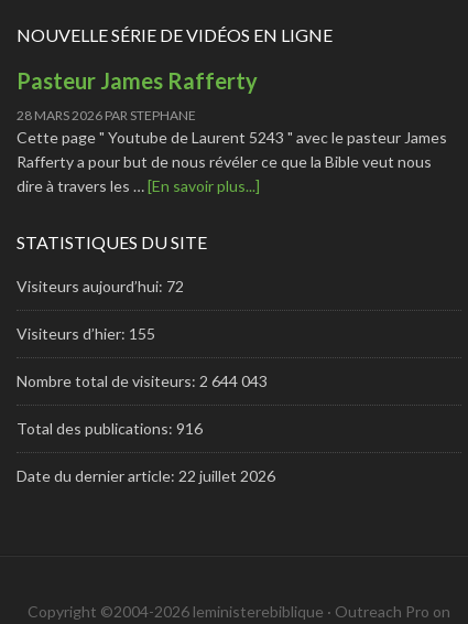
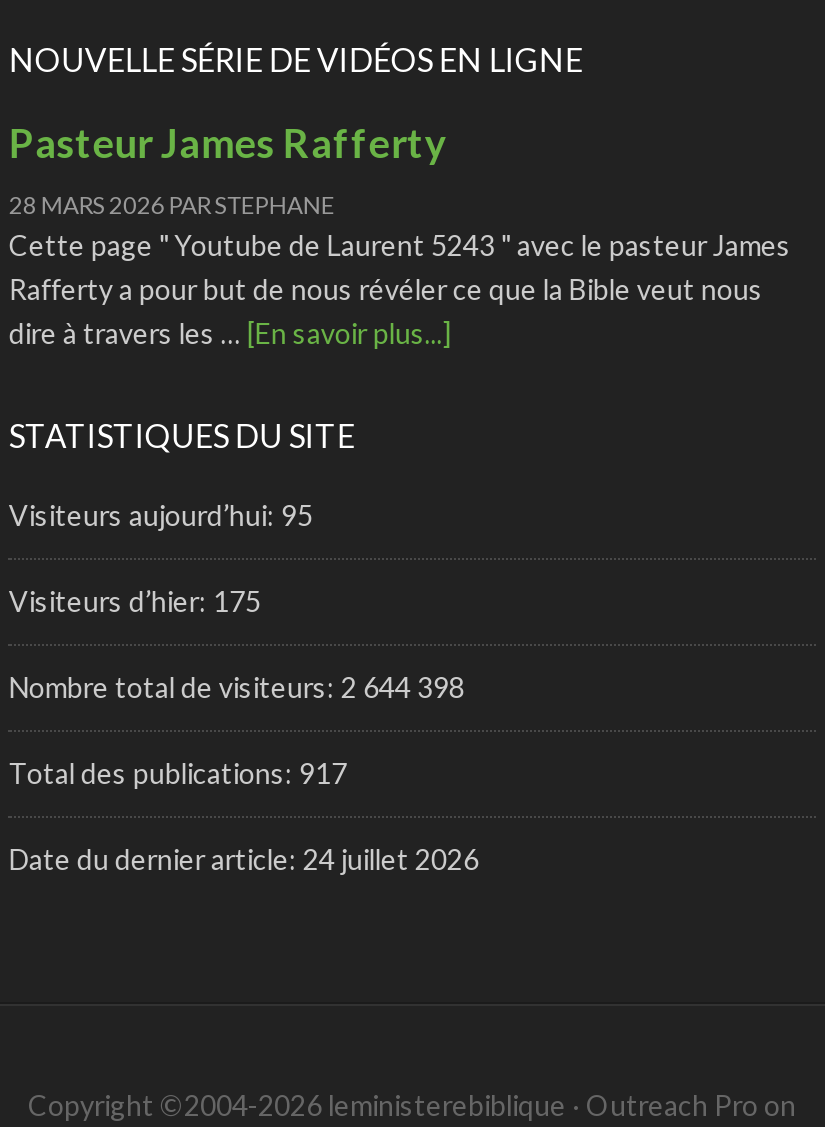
- Visiteurs aujourd’hui: 72
+ Visiteurs aujourd’hui: 95

- Visiteurs d’hier: 155
+ Visiteurs d’hier: 175

- Nombre total de visiteurs: 2 644 043
+ Nombre total de visiteurs: 2 644 398

- Total des publications: 916
+ Total des publications: 917

- Date du dernier article: 22 juillet 2026
+ Date du dernier article: 24 juillet 2026
